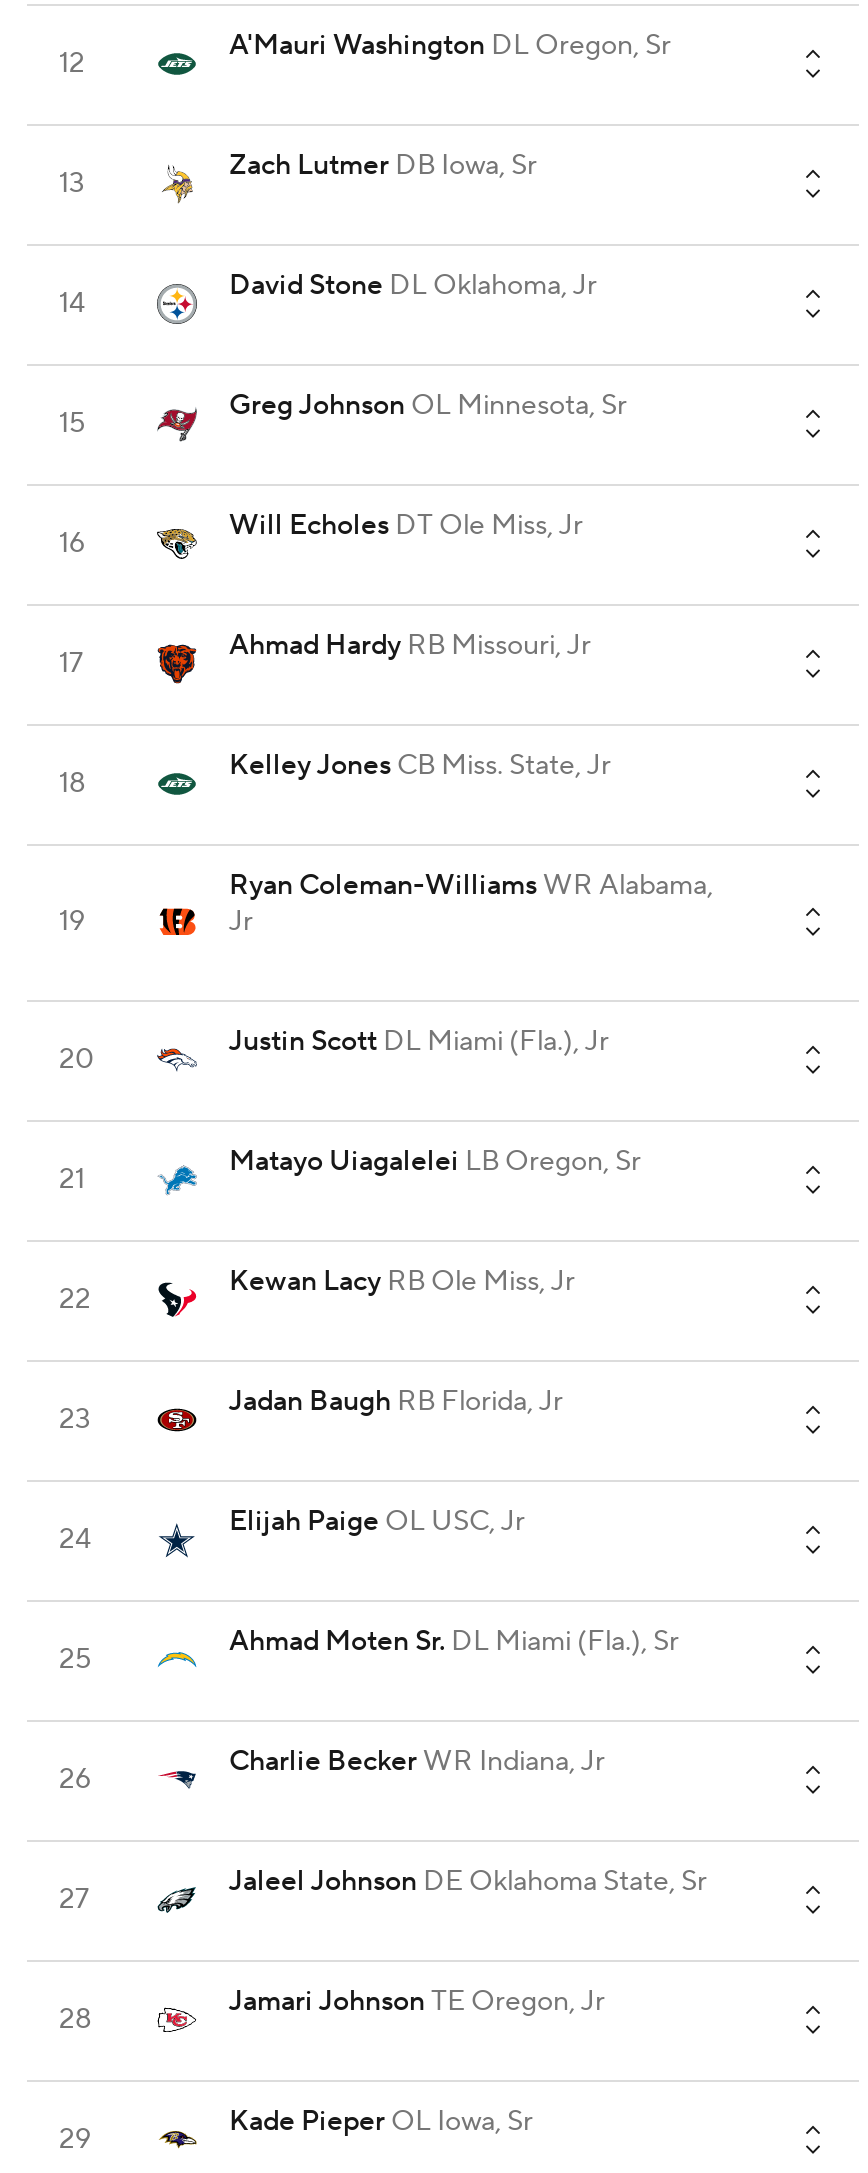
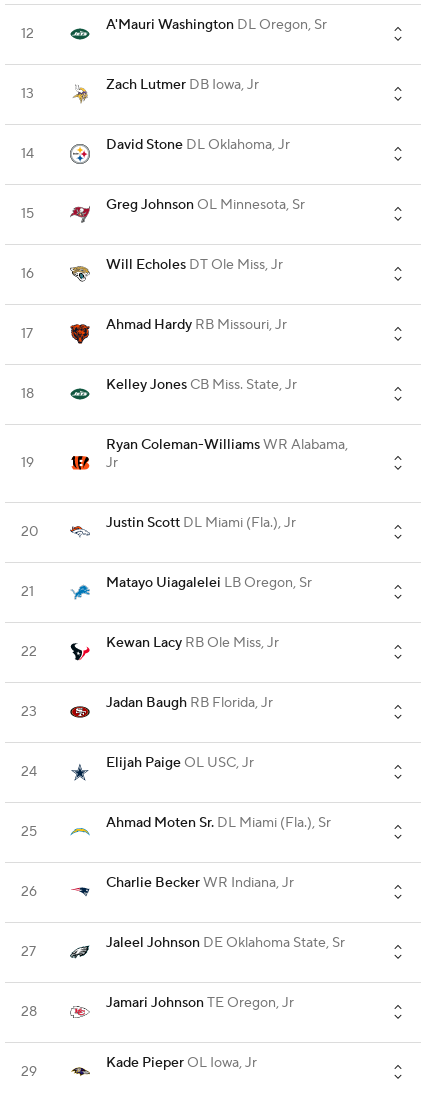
- Zach Lutmer DB Iowa, Sr
+ Zach Lutmer DB Iowa, Jr

- Kade Pieper OL Iowa, Sr
+ Kade Pieper OL Iowa, Jr
